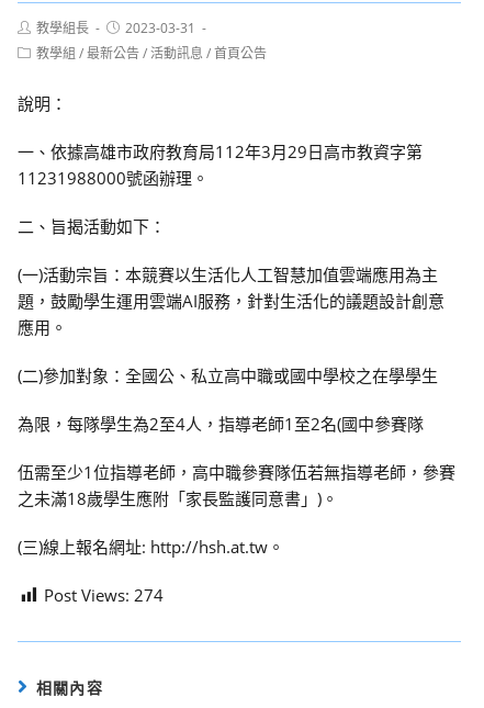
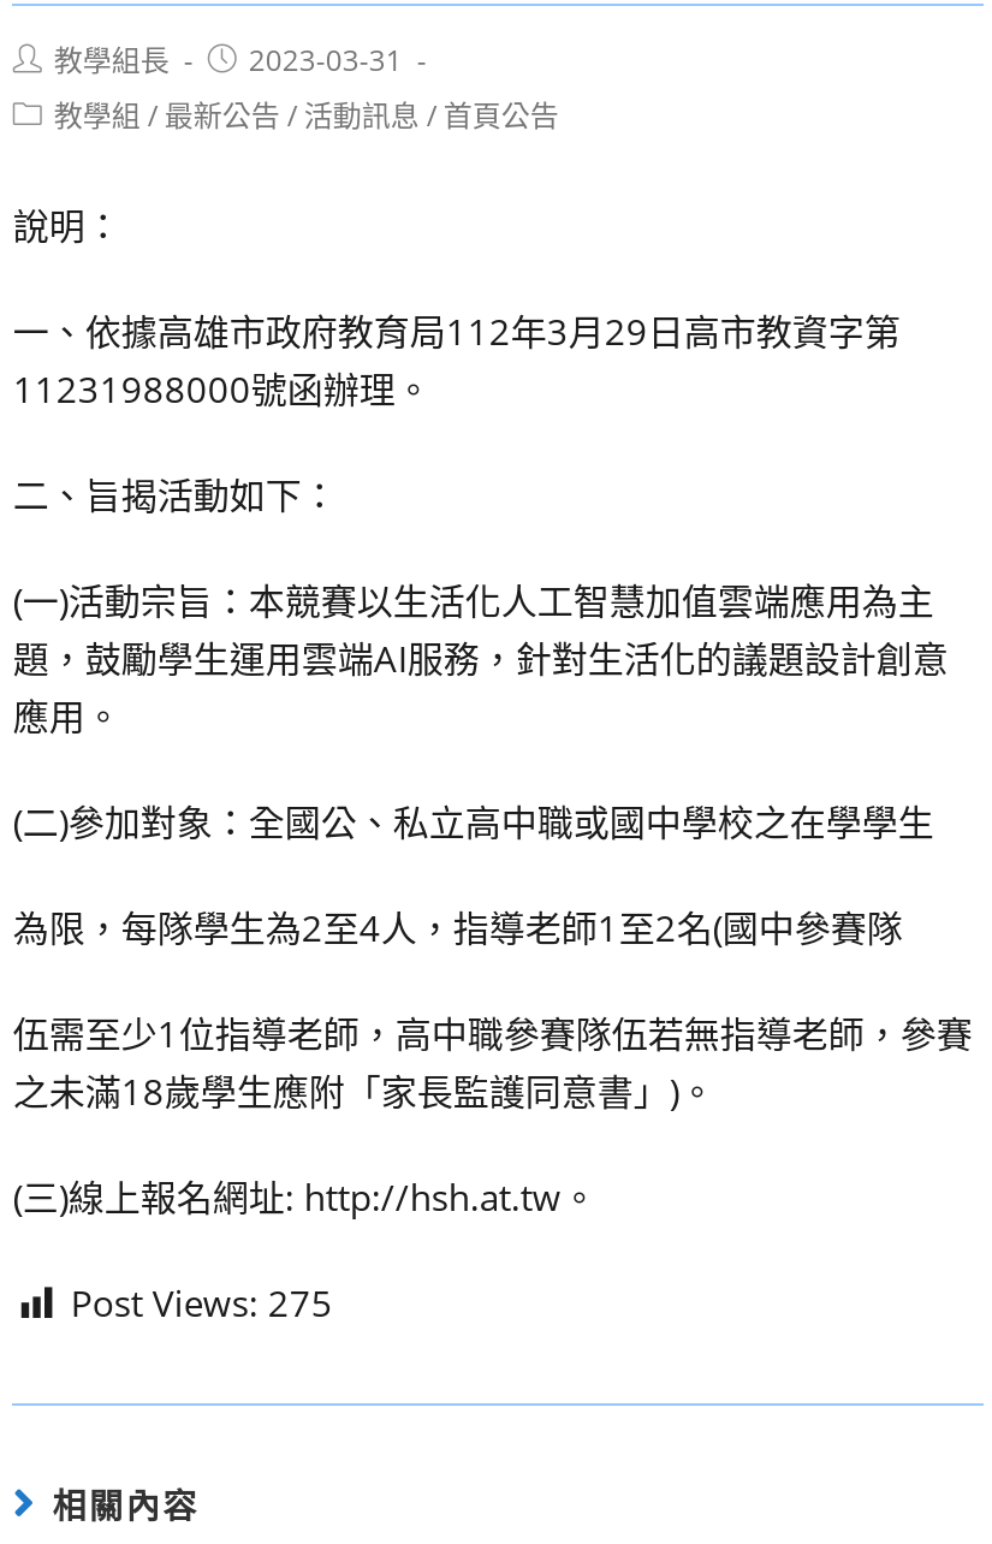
- Post Views: 274
+ Post Views: 275
